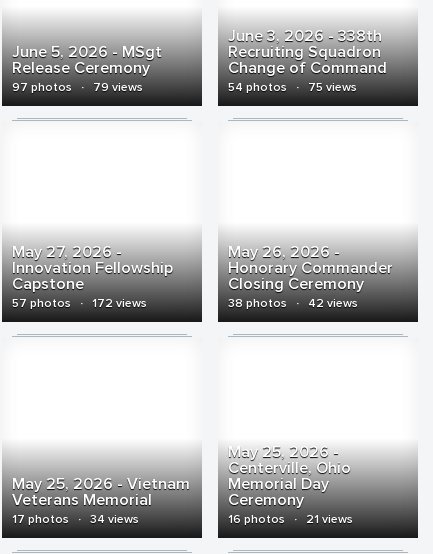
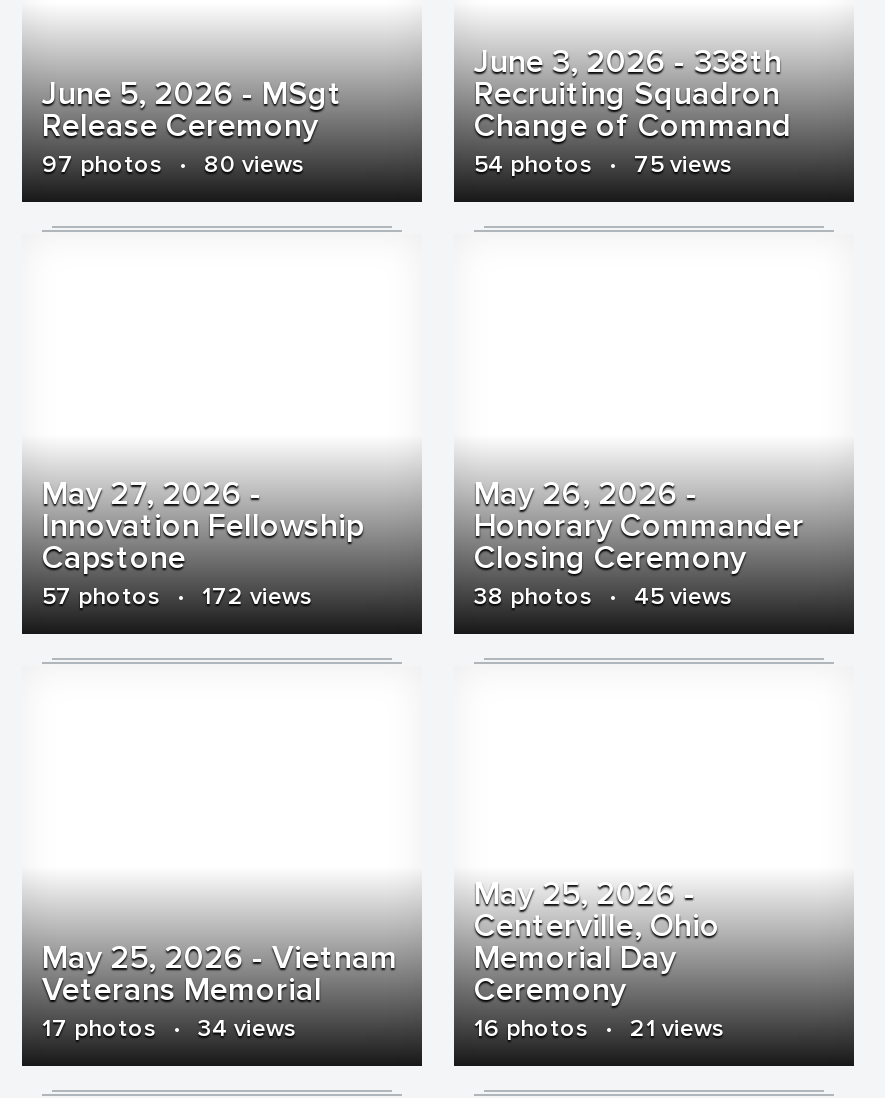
- 97 photos · 79 views
+ 97 photos · 80 views

- 38 photos · 42 views
+ 38 photos · 45 views
